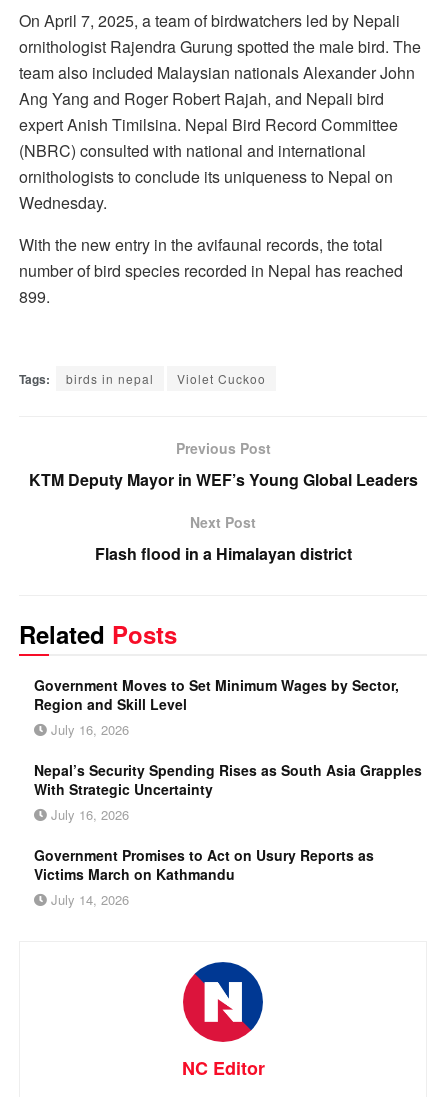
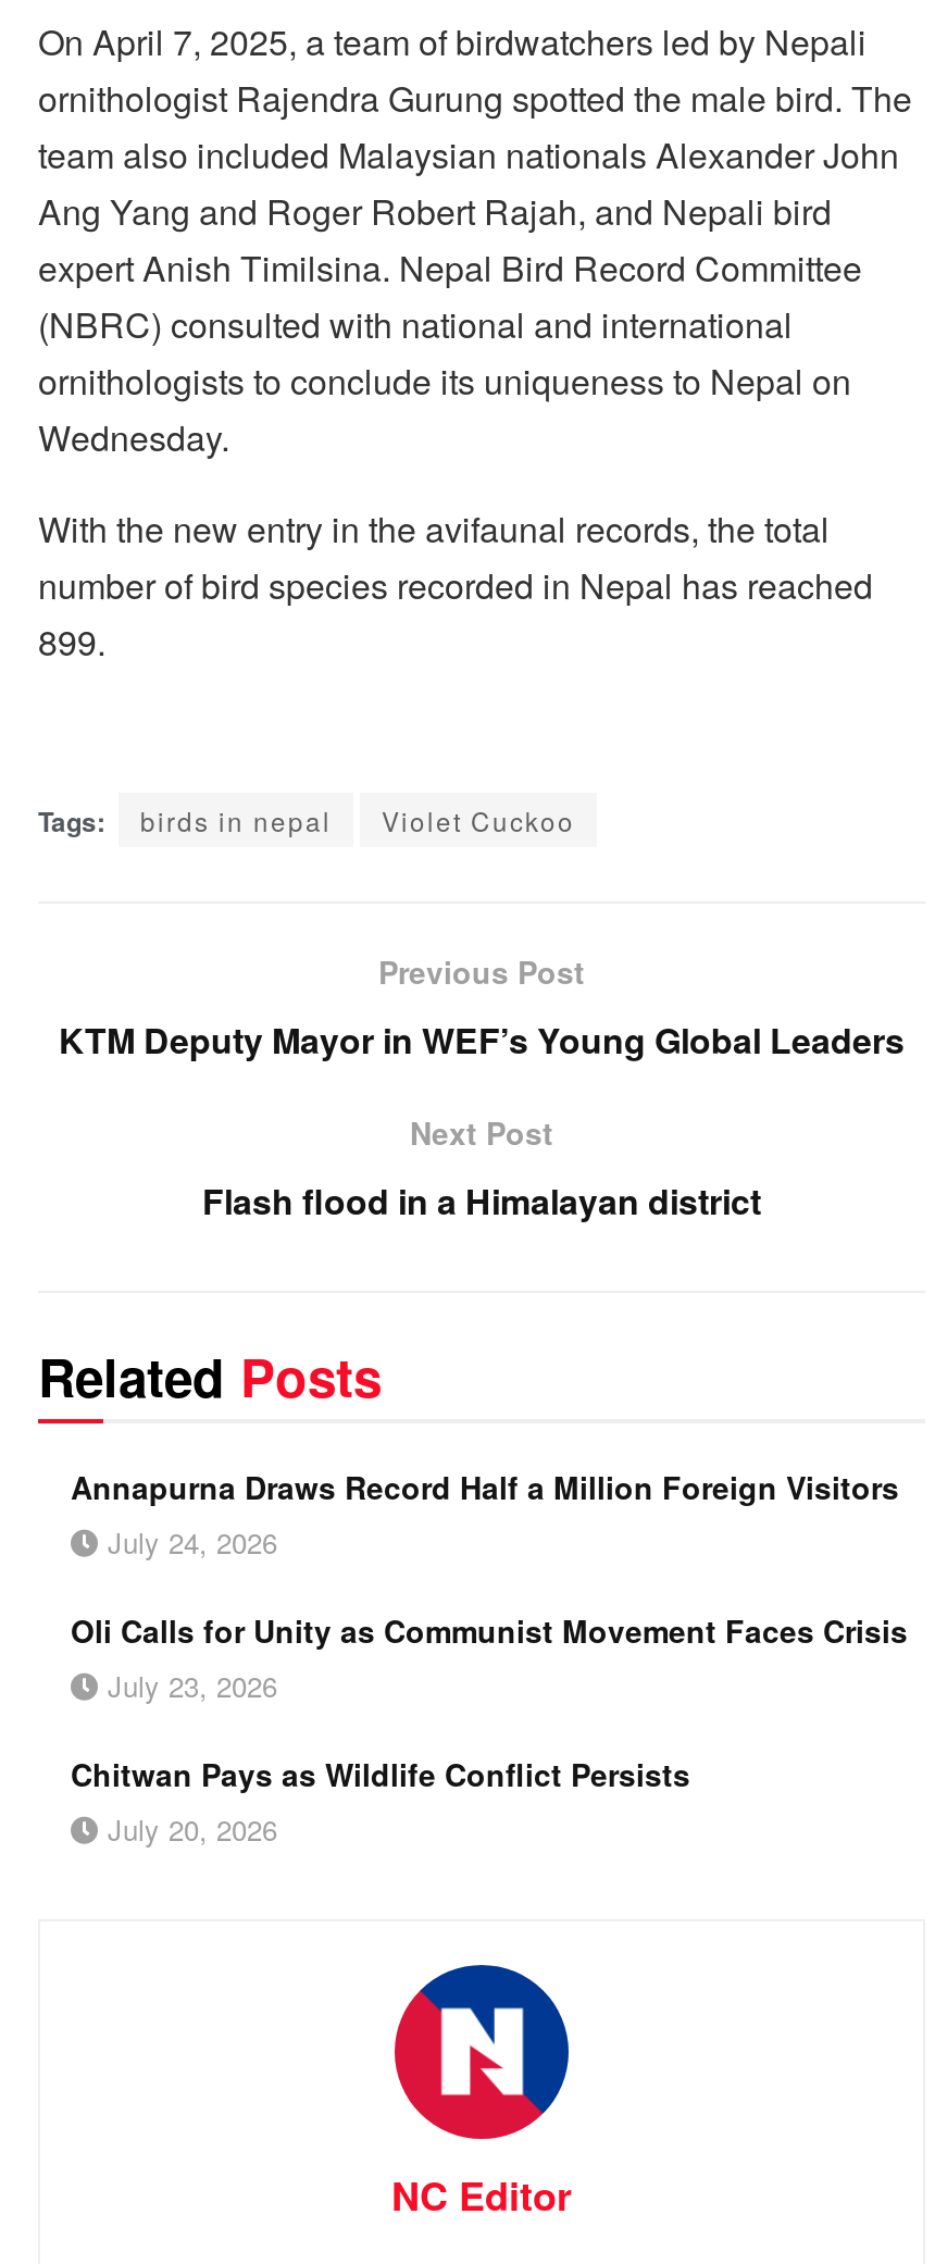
- Government Moves to Set Minimum Wages by Sector,
- Region and Skill Level
- July 16, 2026
+ Annapurna Draws Record Half a Million Foreign Visitors
+ July 24, 2026

- Nepal’s Security Spending Rises as South Asia Grapples
- With Strategic Uncertainty
- July 16, 2026
+ Oli Calls for Unity as Communist Movement Faces Crisis
+ July 23, 2026

- Government Promises to Act on Usury Reports as
- Victims March on Kathmandu
- July 14, 2026
+ Chitwan Pays as Wildlife Conflict Persists
+ July 20, 2026
